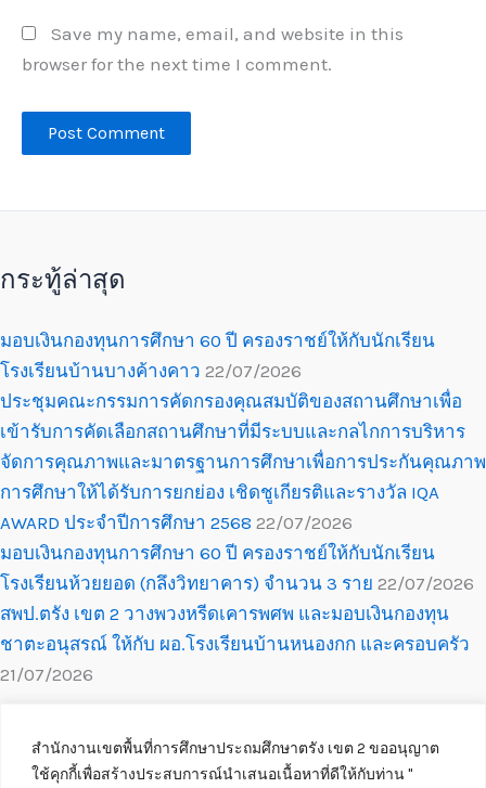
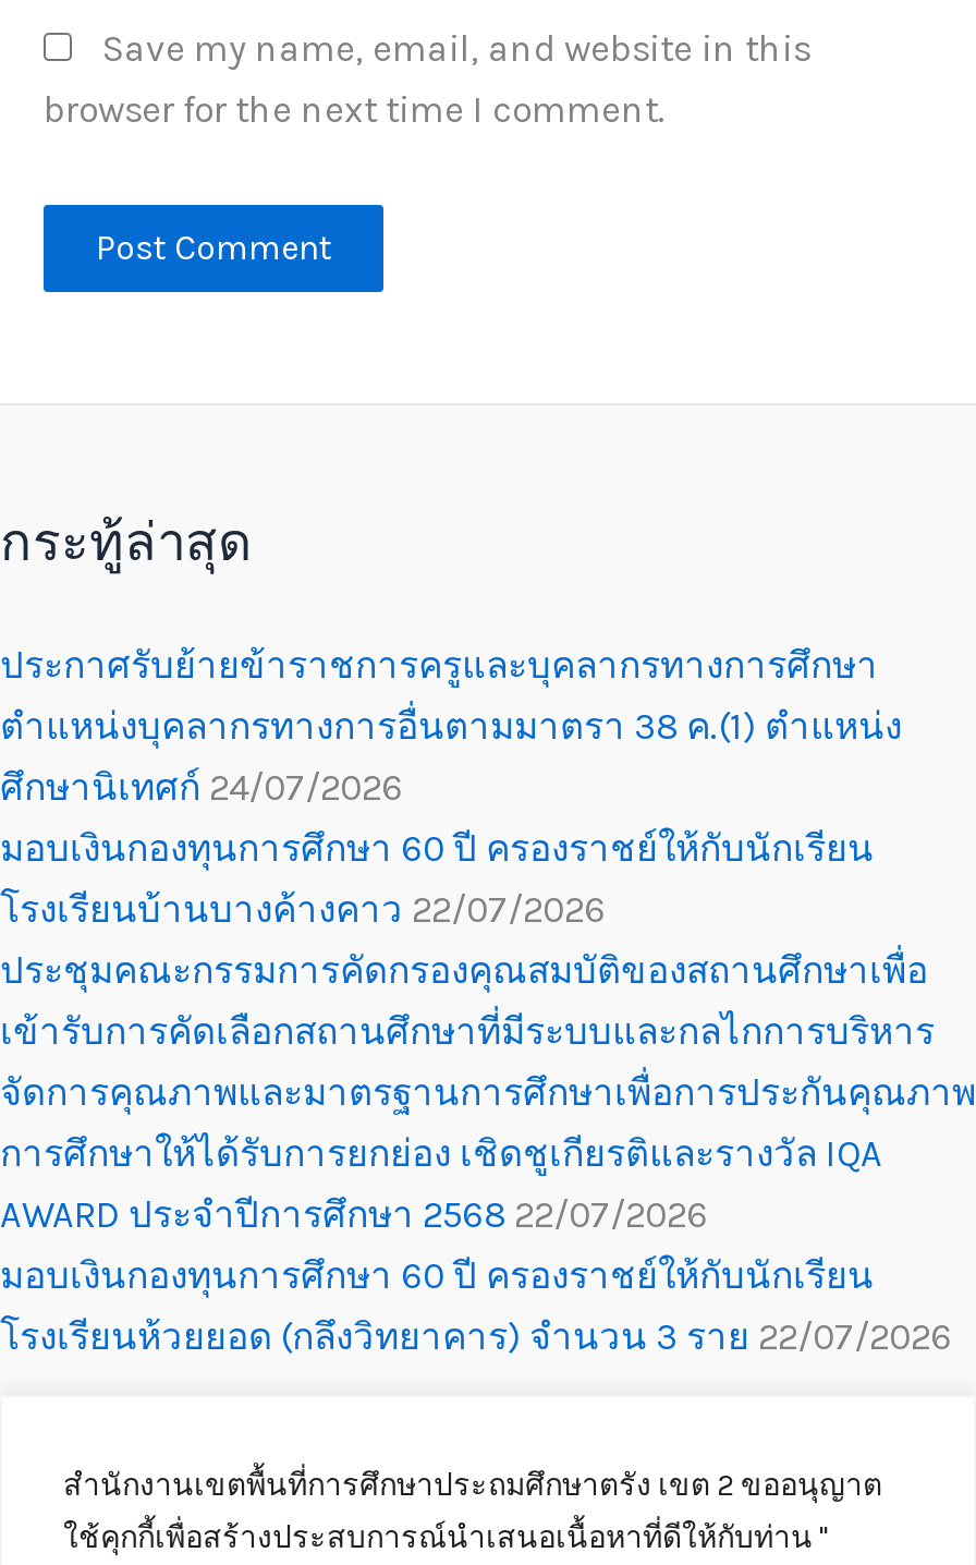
+ ประกาศรับย้ายข้าราชการครูและบุคลากรทางการศึกษา
+ ตำแหน่งบุคลากรทางการอื่นตามมาตรา 38 ค.(1) ตำแหน่ง
+ ศึกษานิเทศก์ 24/07/2026

moved down: มอบเงินกองทุนการศึกษา 60 ปี ครองราชย์ให้กับนักเรียน | โรงเรียนบ้านบางค้างคาว 22/07/2026 | ประชุมคณะกรรมการคัดกรองคุณสมบัติของสถานศึกษาเพื่อ | ... | มอบเงินกองทุนการศึกษา 60 ปี ครองราชย์ให้กับนักเรียน | โรงเรียนห้วยยอด (กลึงวิทยาคาร) จำนวน 3 ราย 22/07/2026

- สพป.ตรัง เขต 2 วางพวงหรีดเคารพศพ และมอบเงินกองทุน
- ชาตะอนุสรณ์ ให้กับ ผอ.โรงเรียนบ้านหนองกก และครอบครัว
- 21/07/2026
